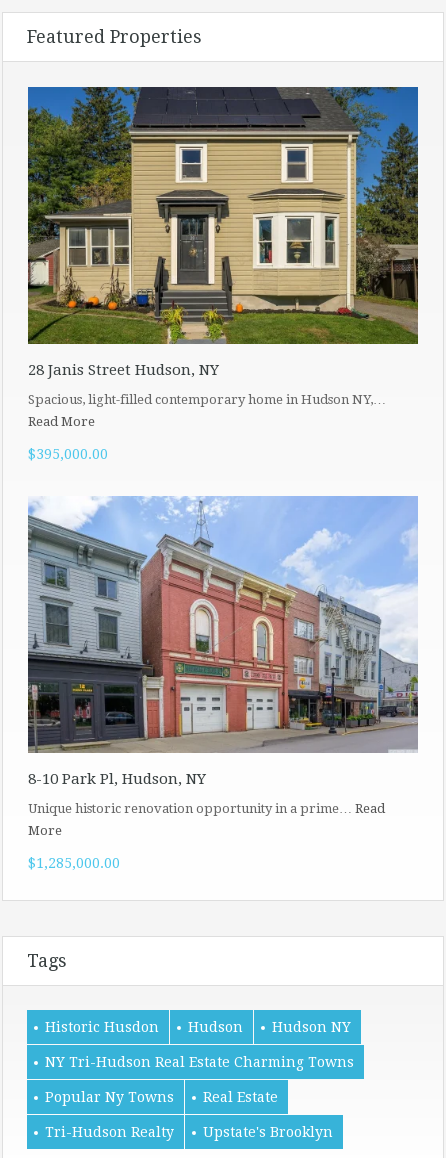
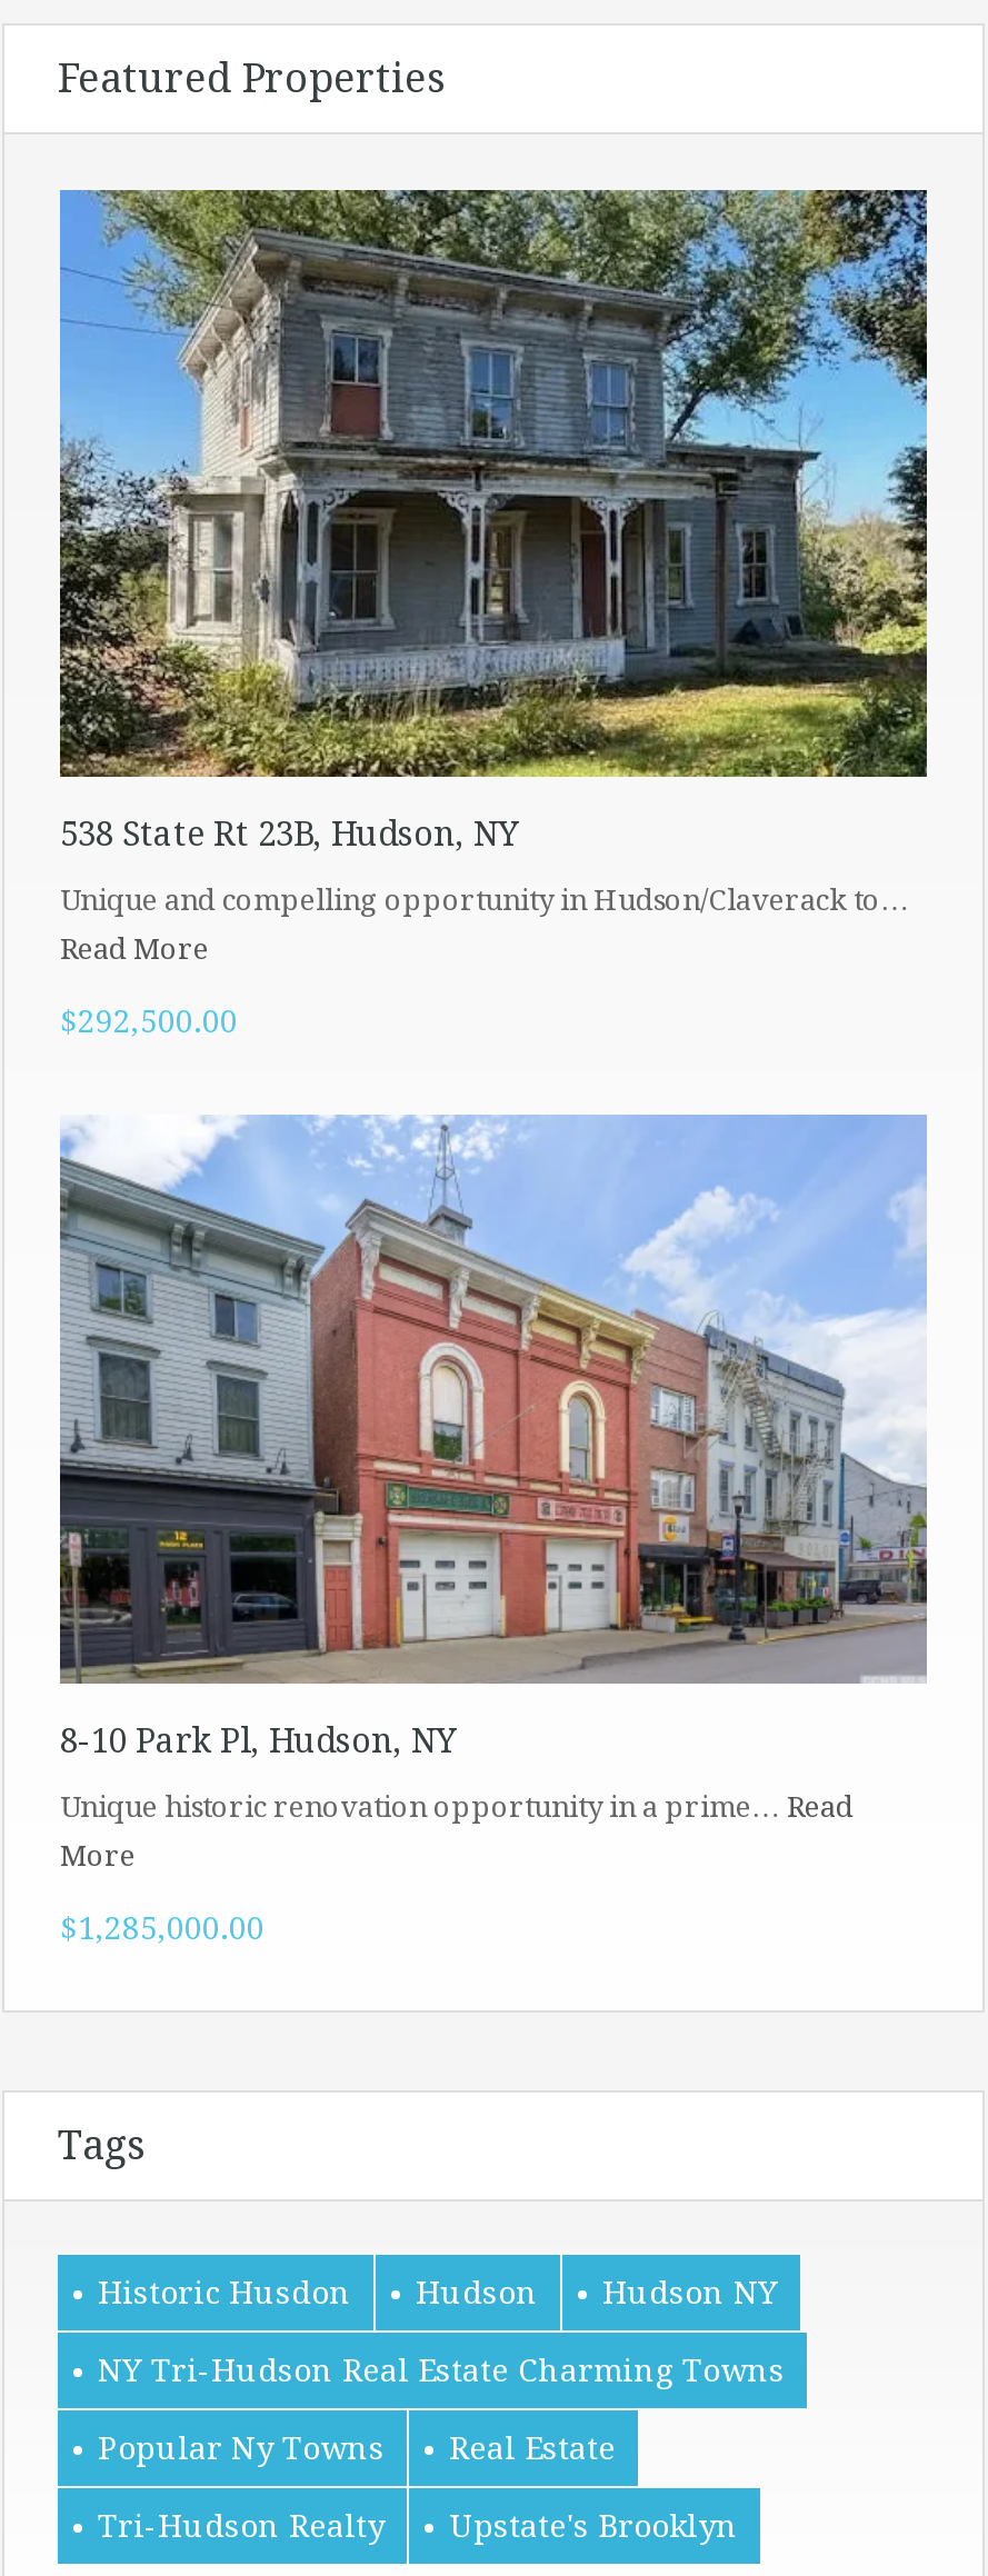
- [image]
- 28 Janis Street Hudson, NY
+ [image]
+ 538 State Rt 23B, Hudson, NY

- Spacious, light-filled contemporary home in Hudson NY,…
+ Unique and compelling opportunity in Hudson/Claverack to…

- $395,000.00
+ $292,500.00
